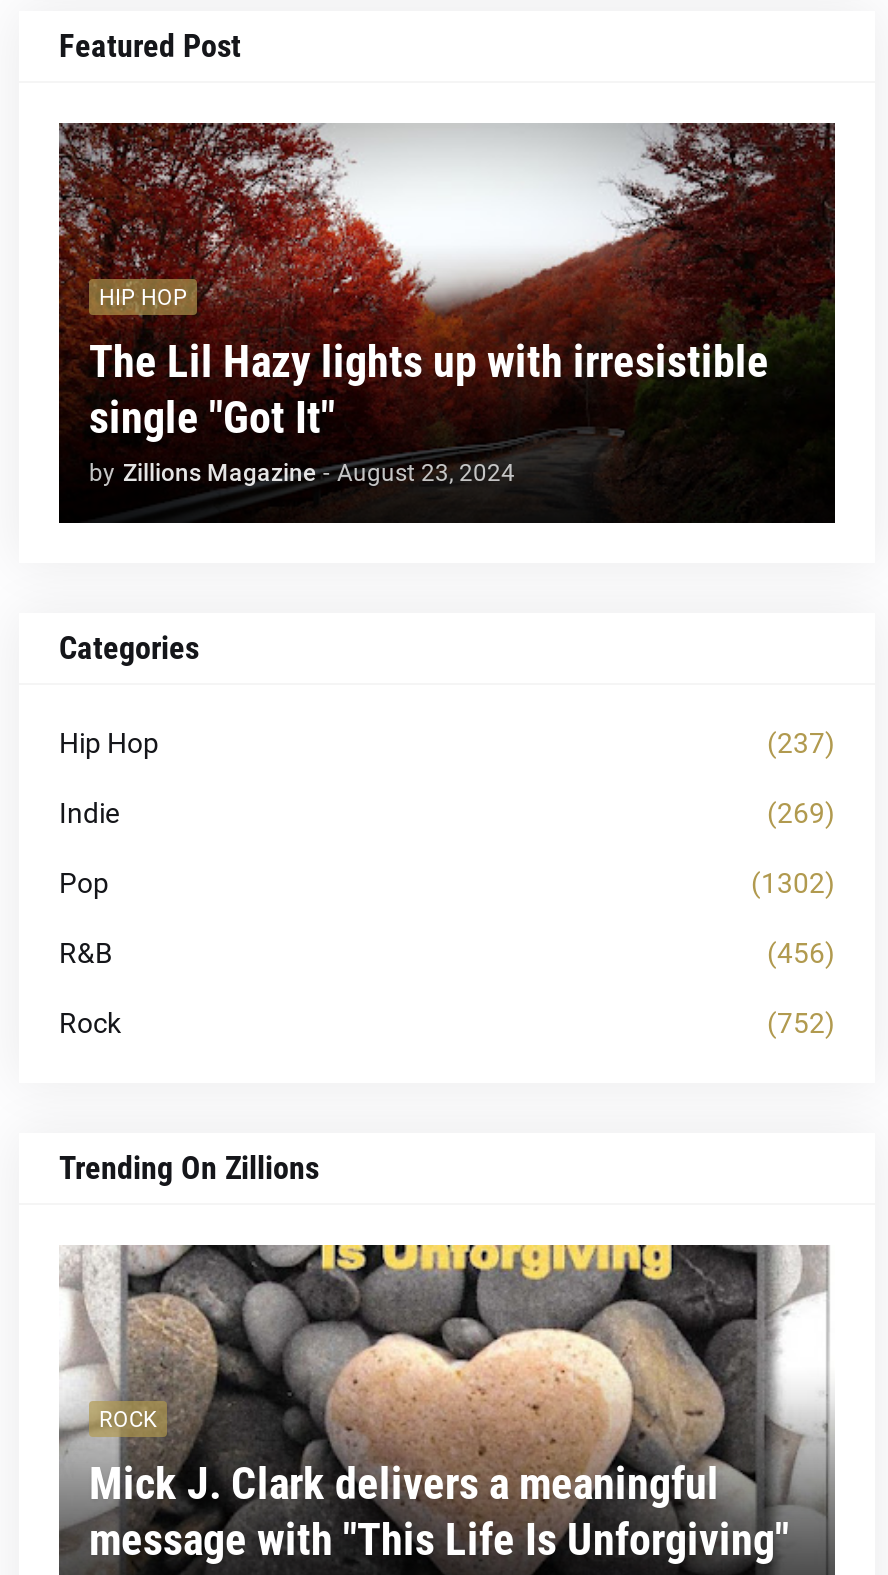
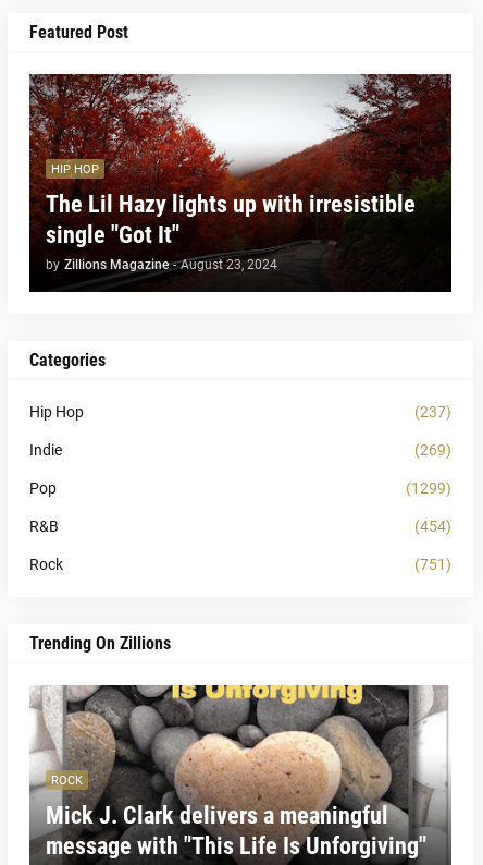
- (1302)
+ (1299)

- (456)
+ (454)

- (752)
+ (751)
